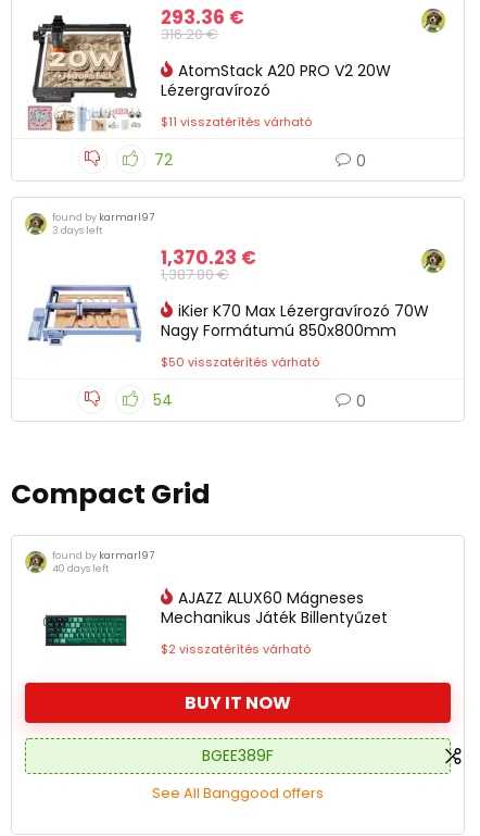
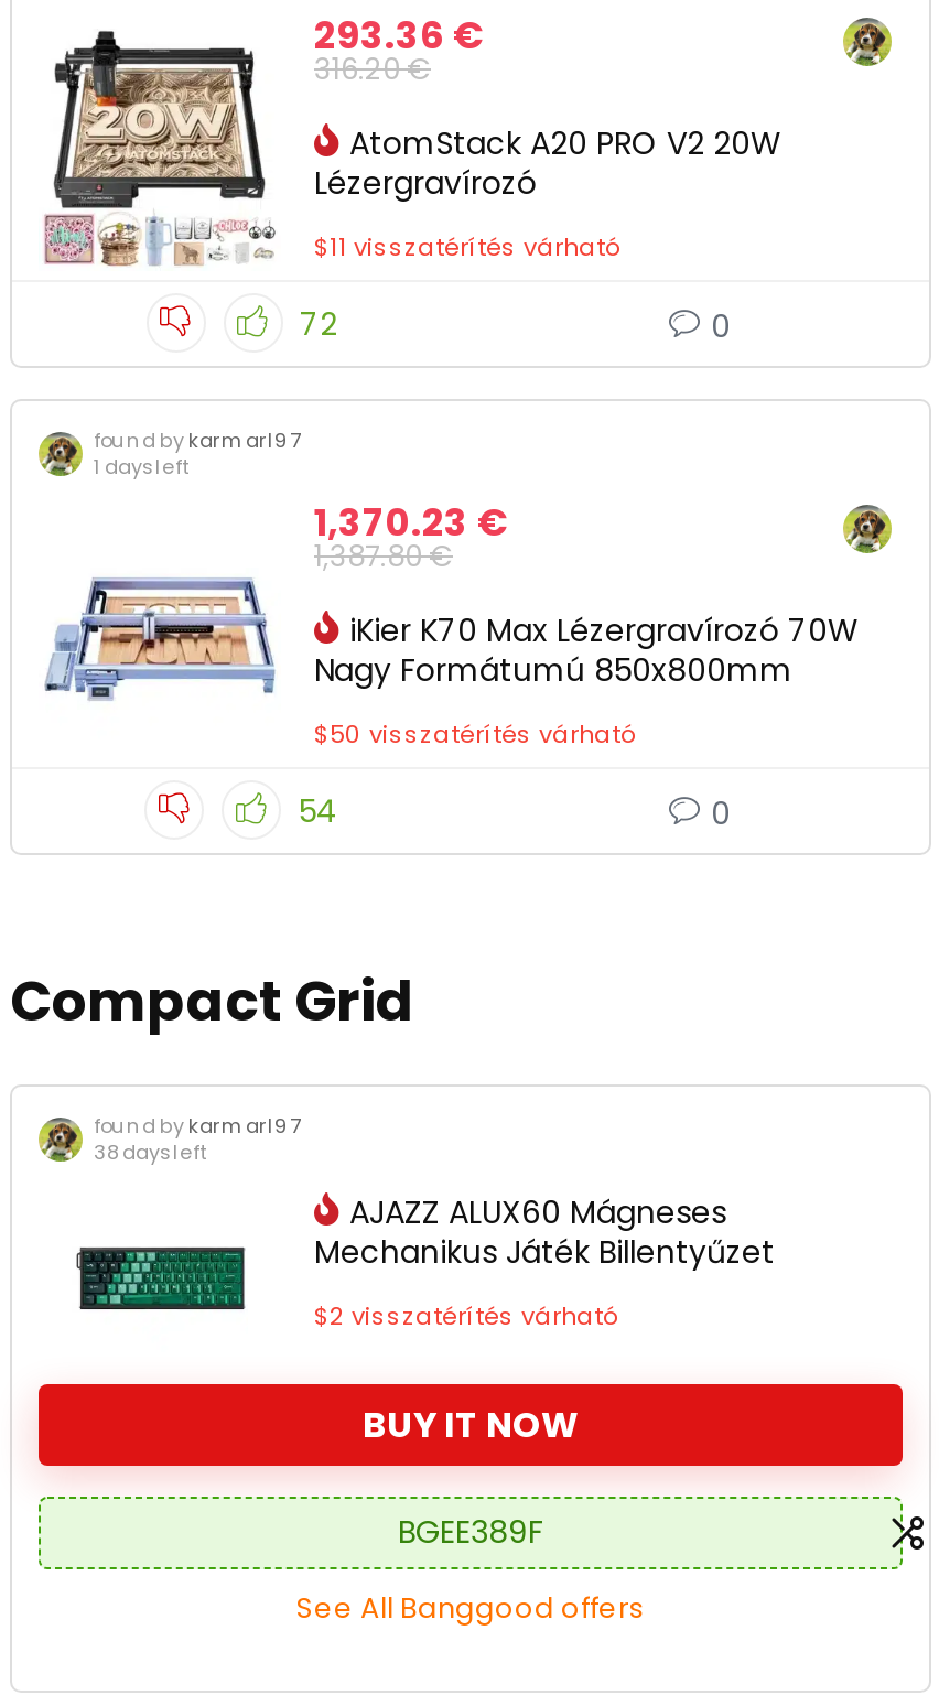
- 3 days left
+ 1 days left

- 40 days left
+ 38 days left
